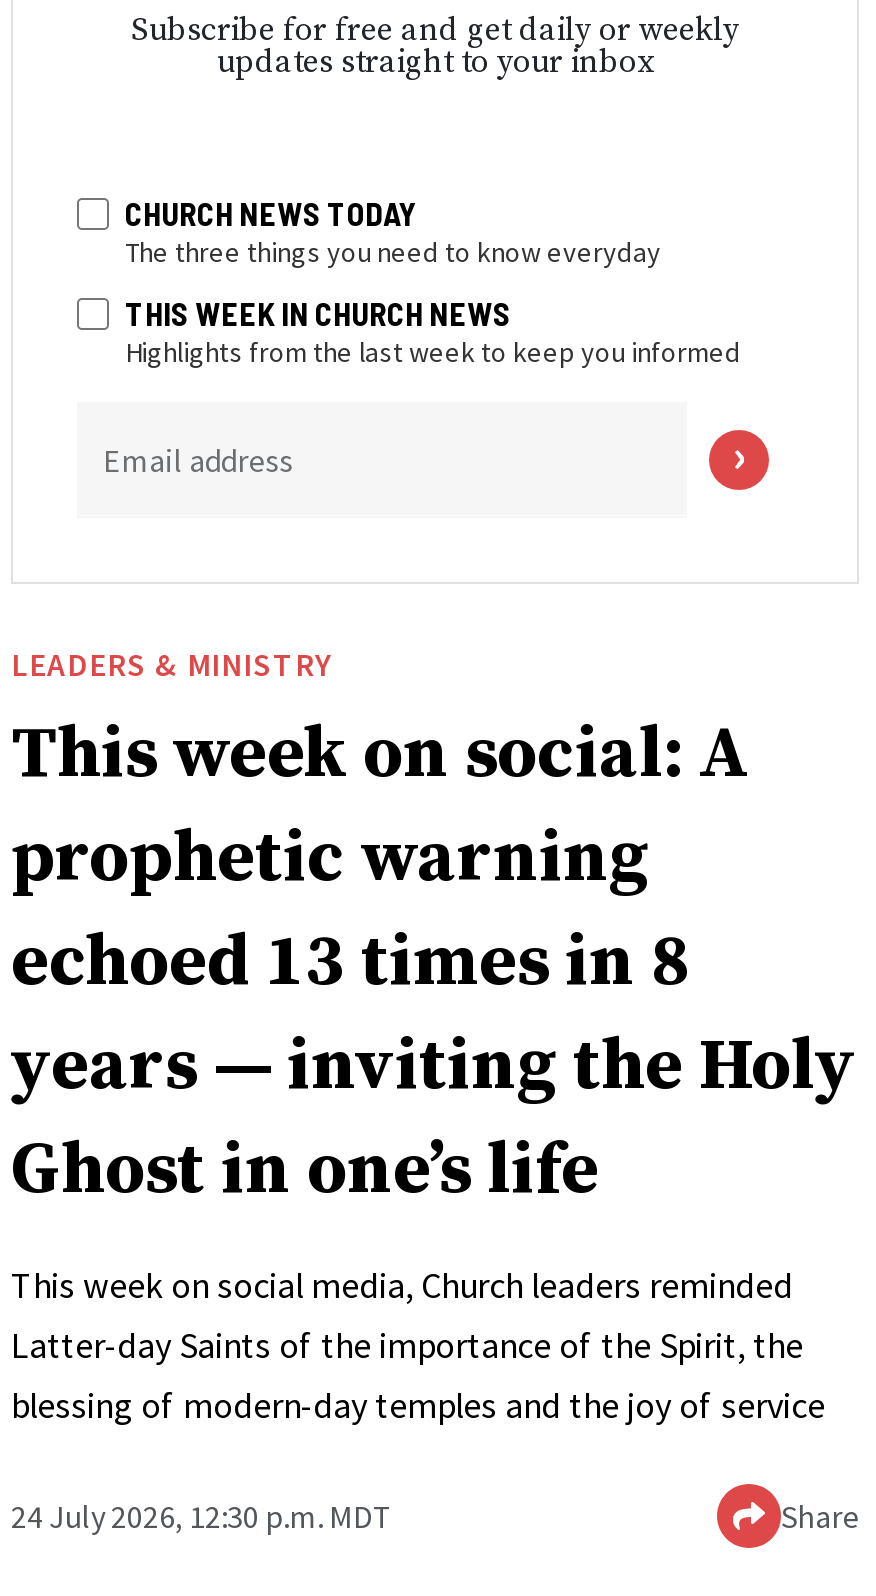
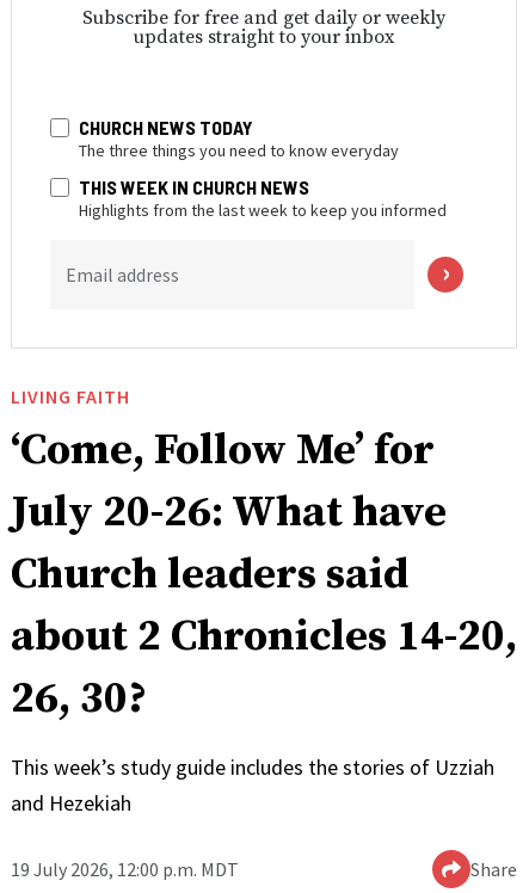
- LEADERS & MINISTRY
- This week on social: A
- prophetic warning
- echoed 13 times in 8
- years — inviting the Holy
- Ghost in one’s life
+ LIVING FAITH
+ ‘Come, Follow Me’ for
+ July 20-26: What have
+ Church leaders said
+ about 2 Chronicles 14-20,
+ 26, 30?

- This week on social media, Church leaders reminded
- Latter-day Saints of the importance of the Spirit, the
- blessing of modern-day temples and the joy of service
+ This week’s study guide includes the stories of Uzziah
+ and Hezekiah

- 24 July 2026, 12:30 p.m. MDT
+ 19 July 2026, 12:00 p.m. MDT
